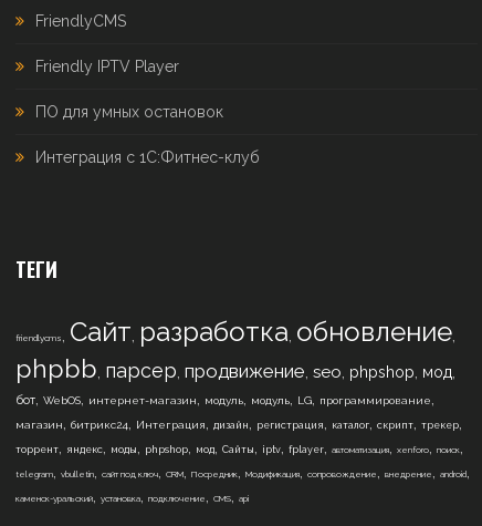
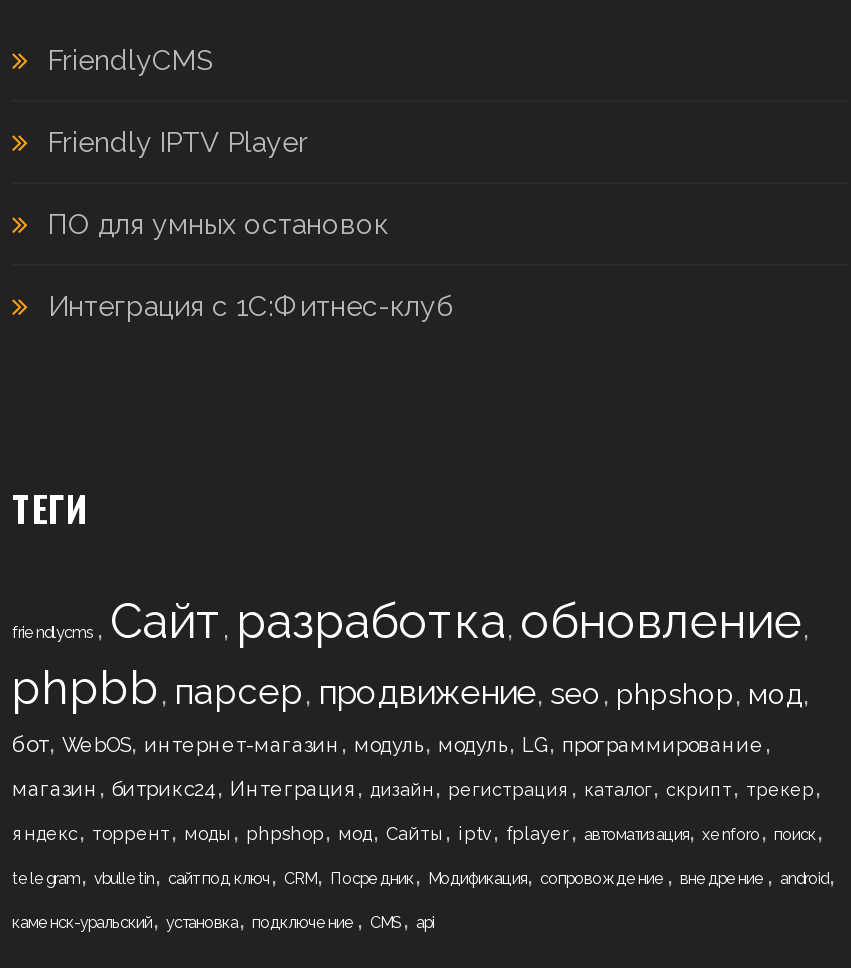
- торрент, яндекс, моды, phpshop, мод, Сайты, iptv, fplayer, автоматизация, xenforo, поиск,
+ яндекс, торрент, моды, phpshop, мод, Сайты, iptv, fplayer, автоматизация, xenforo, поиск,
